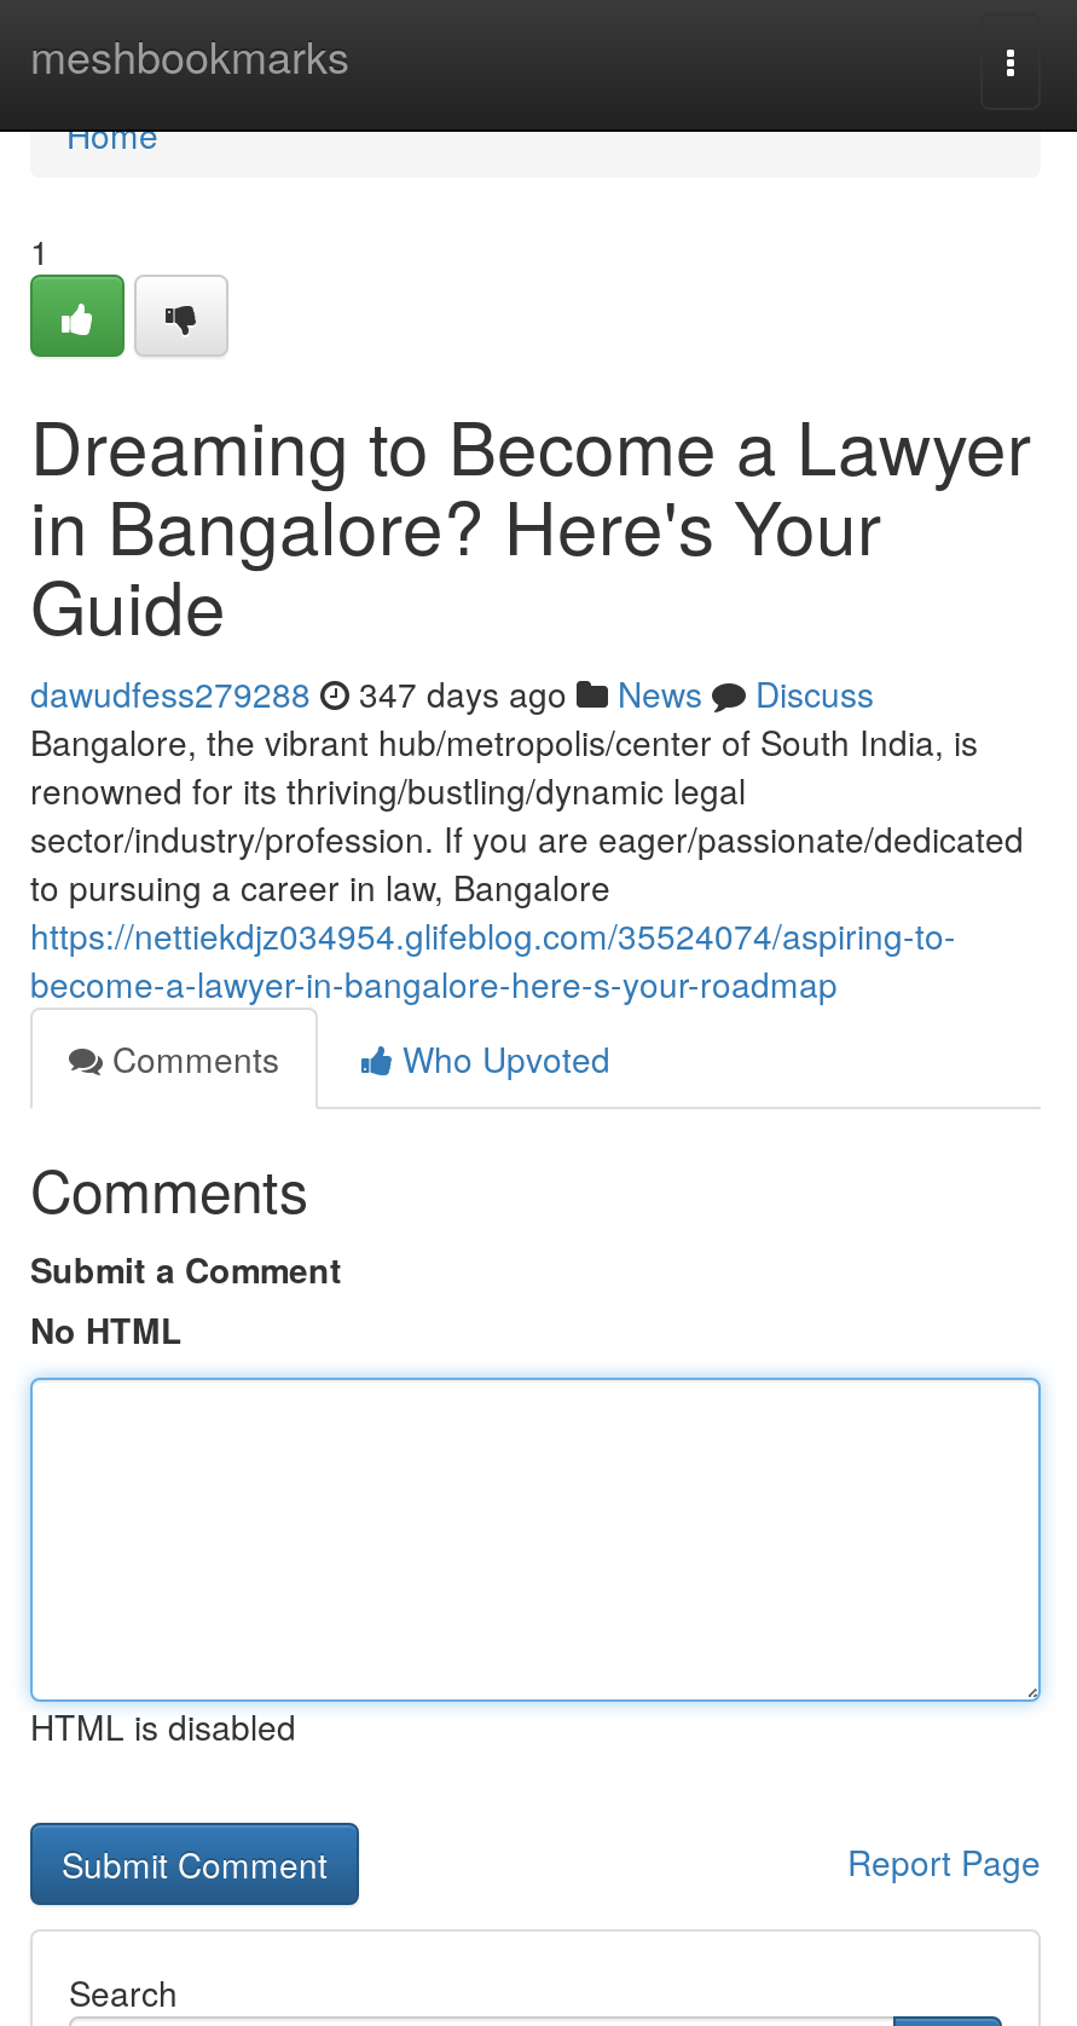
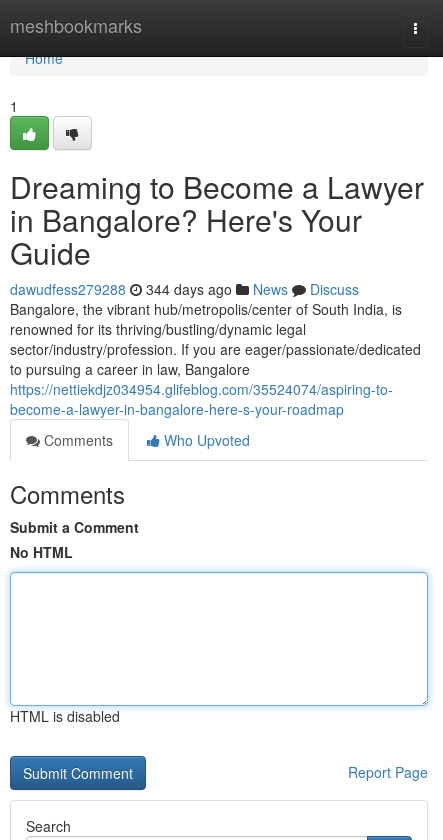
- dawudfess279288 347 days ago News Discuss
+ dawudfess279288 344 days ago News Discuss
